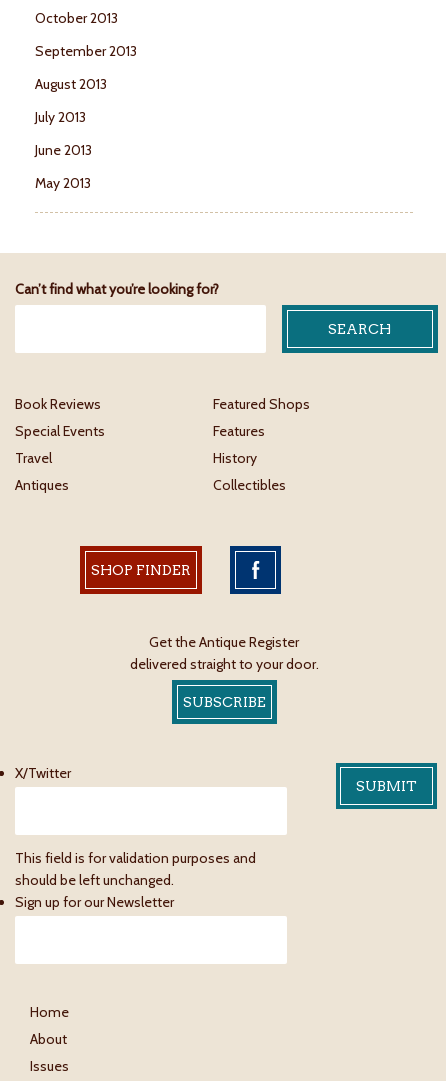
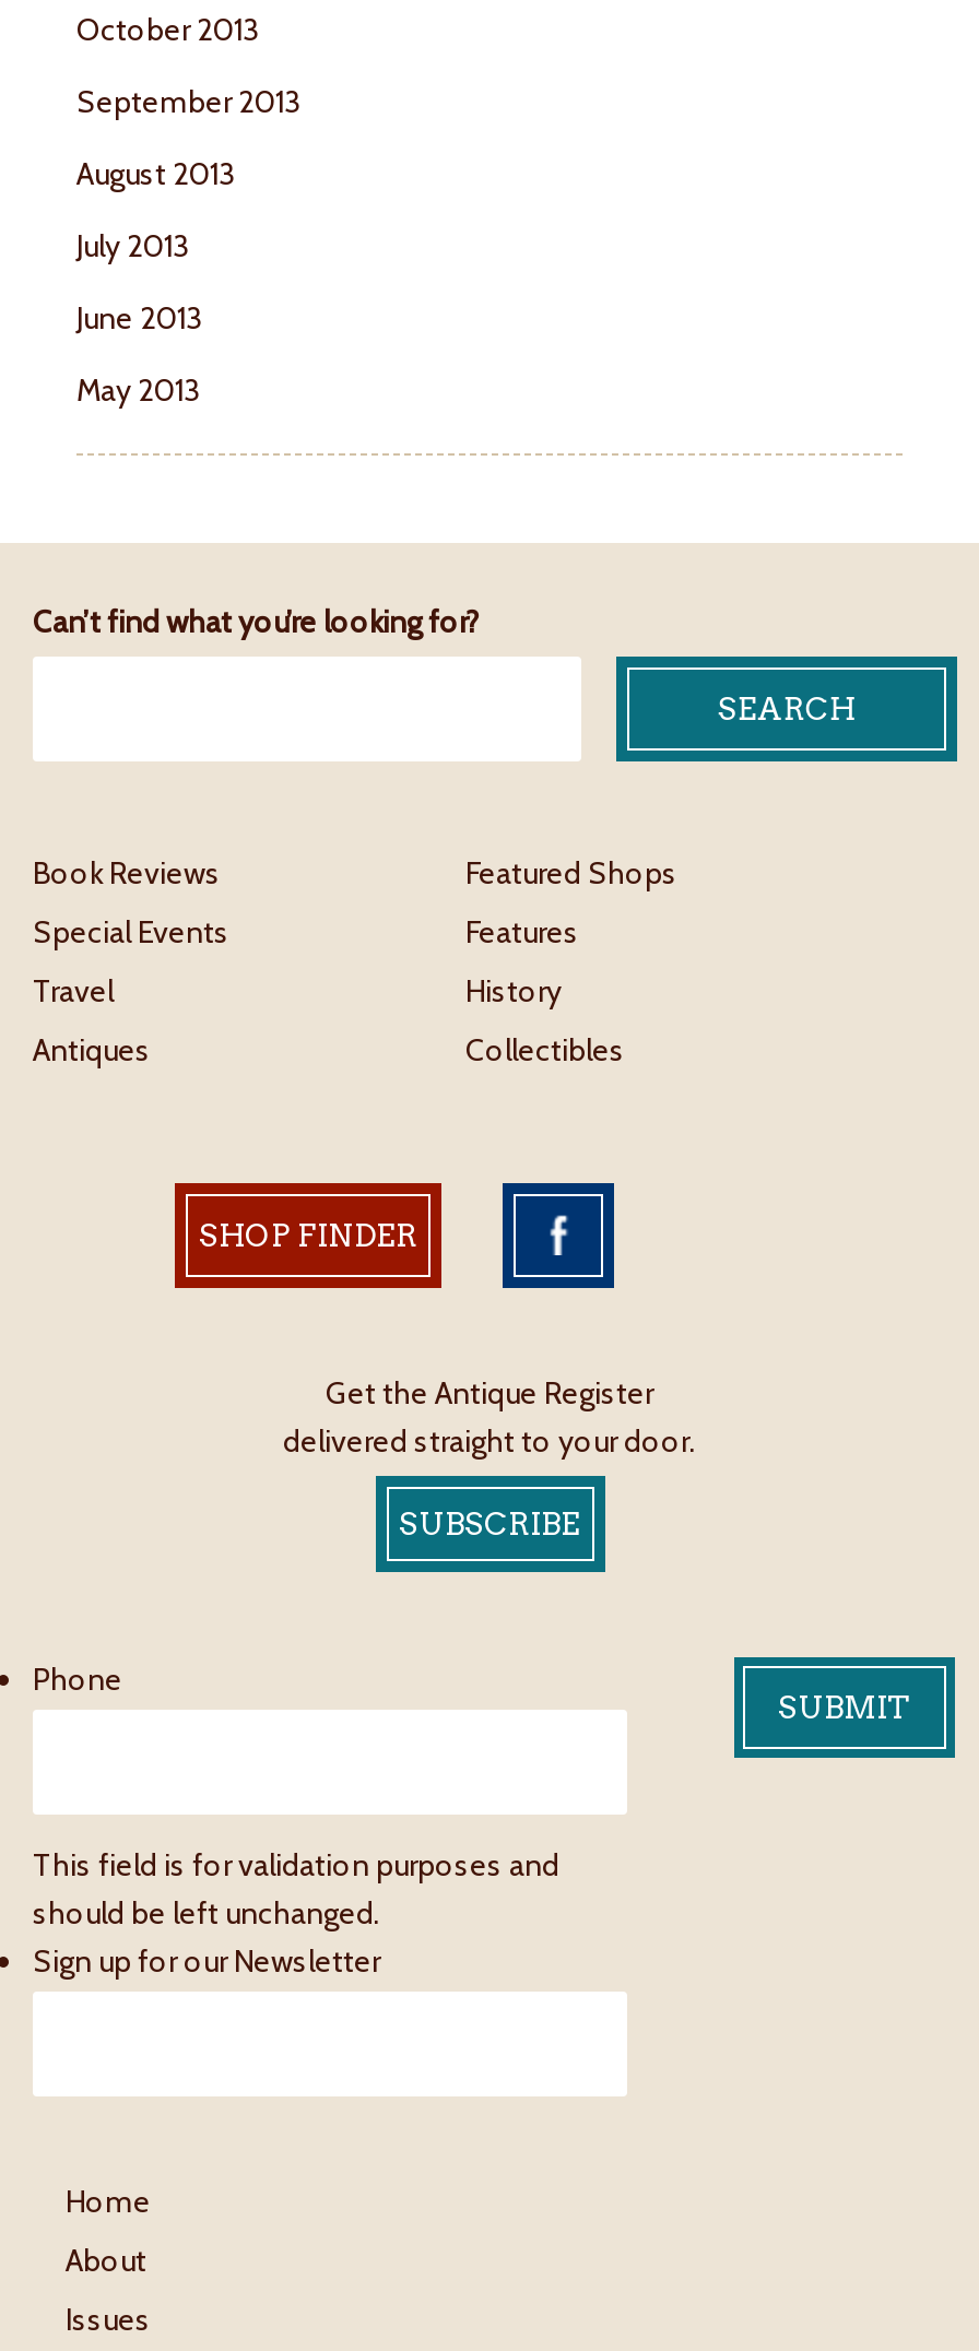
- X/Twitter
+ Phone
